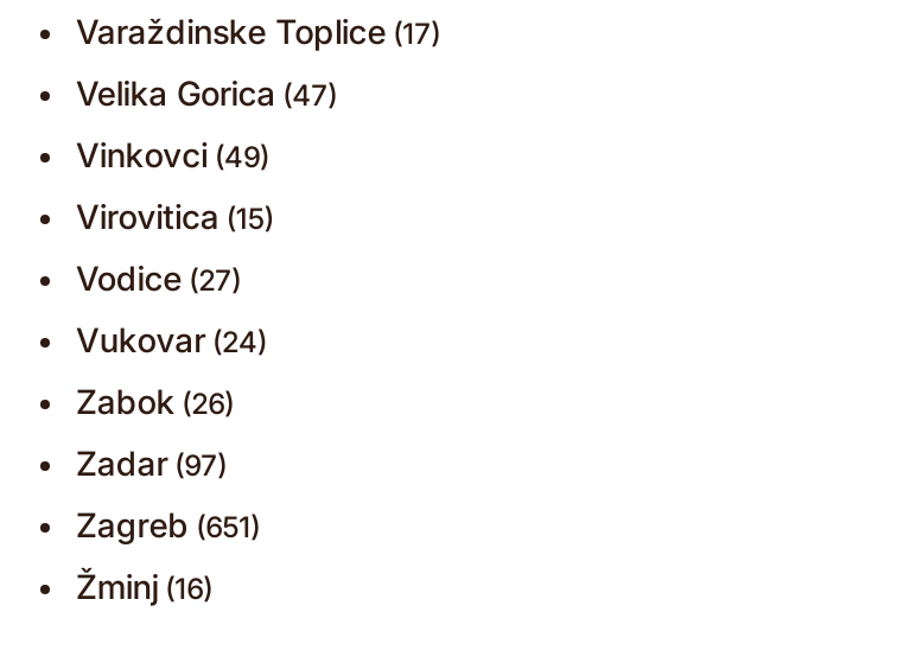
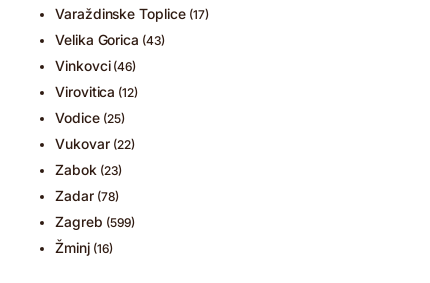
- Velika Gorica (47)
+ Velika Gorica (43)

- Vinkovci (49)
+ Vinkovci (46)

- Virovitica (15)
+ Virovitica (12)

- Vodice (27)
+ Vodice (25)

- Vukovar (24)
+ Vukovar (22)

- Zabok (26)
+ Zabok (23)

- Zadar (97)
+ Zadar (78)

- Zagreb (651)
+ Zagreb (599)
